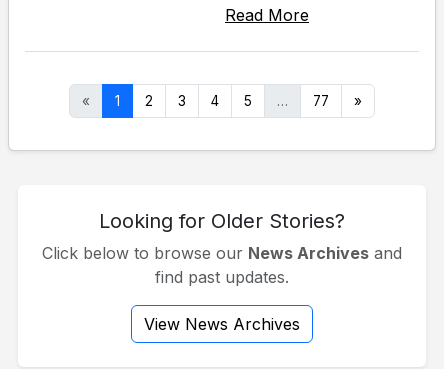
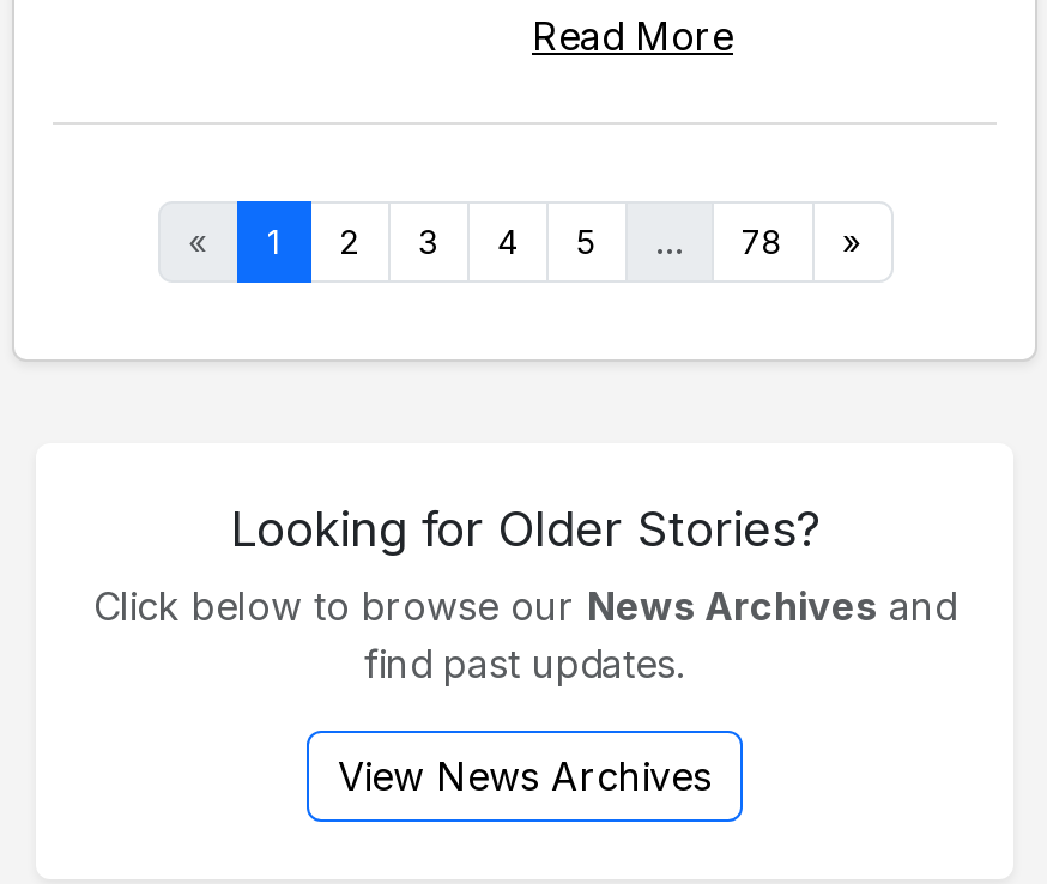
- 77
+ 78
